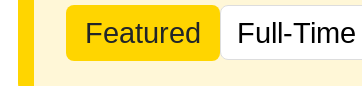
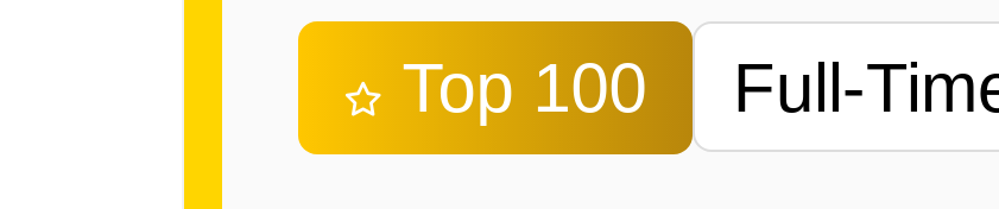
- Featured
+ Top 100
